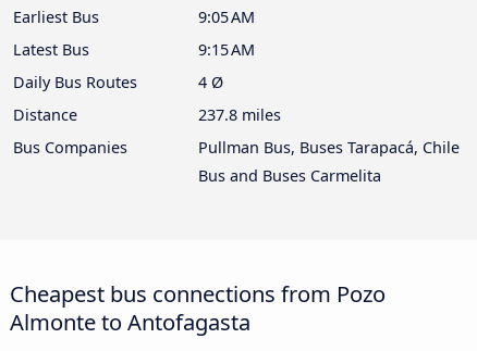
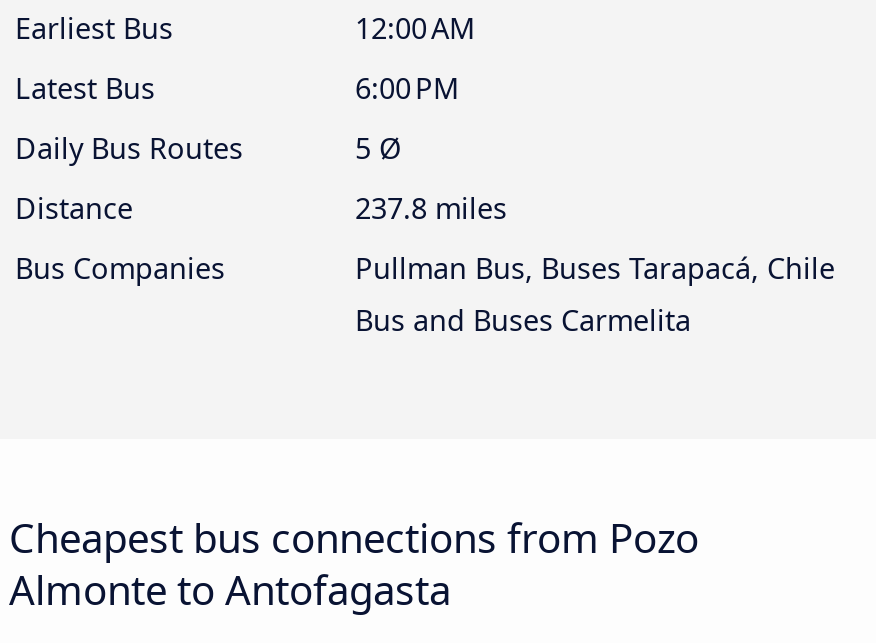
- 9:05 AM
+ 12:00 AM

- 9:15 AM
+ 6:00 PM

- 4 Ø
+ 5 Ø
